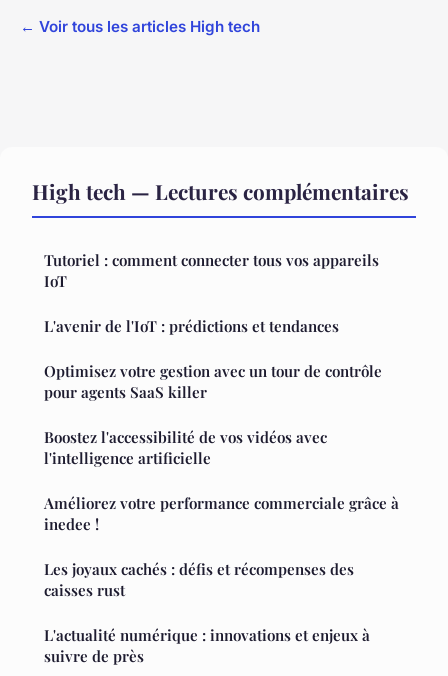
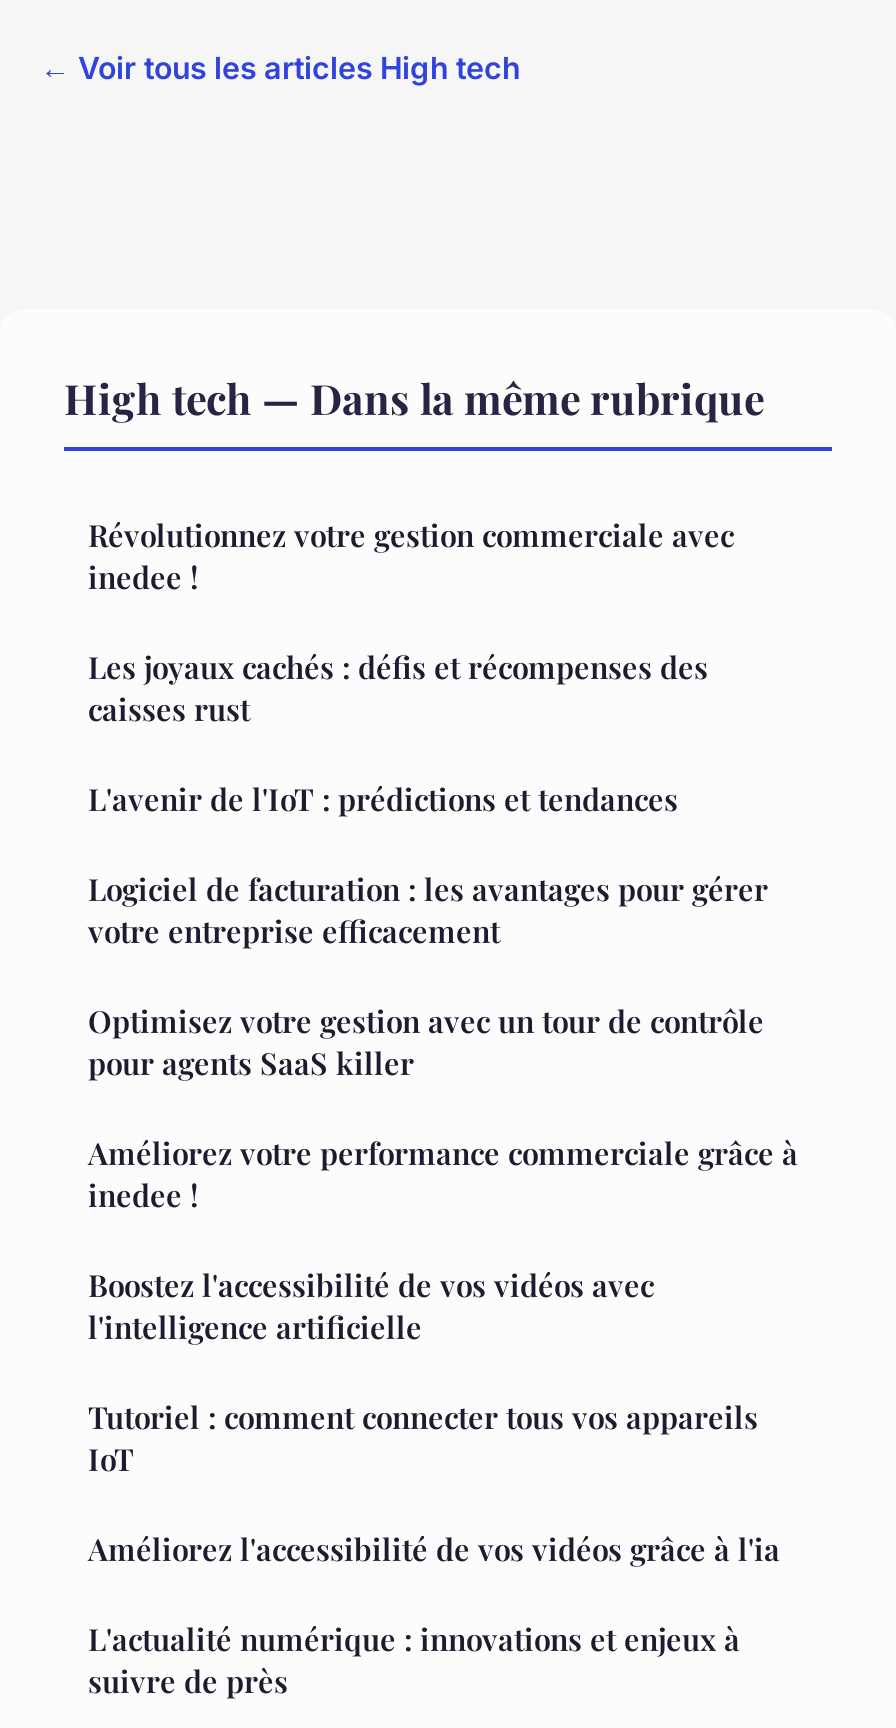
- High tech — Lectures complémentaires
+ High tech — Dans la même rubrique
+ Révolutionnez votre gestion commerciale avec

moved down: Tutoriel : comment connecter tous vos appareils | IoT | L'avenir de l'IoT : prédictions et tendances | Optimisez votre gestion avec un tour de contrôle | pour agents SaaS killer | Boostez l'accessibilité de vos vidéos avec | l'intelligence artificielle | Améliorez votre performance commerciale grâce à

moved up: inedee ! | Les joyaux cachés : défis et récompenses des | caisses rust

+ Logiciel de facturation : les avantages pour gérer
+ votre entreprise efficacement
+ inedee !
+ Améliorez l'accessibilité de vos vidéos grâce à l'ia
